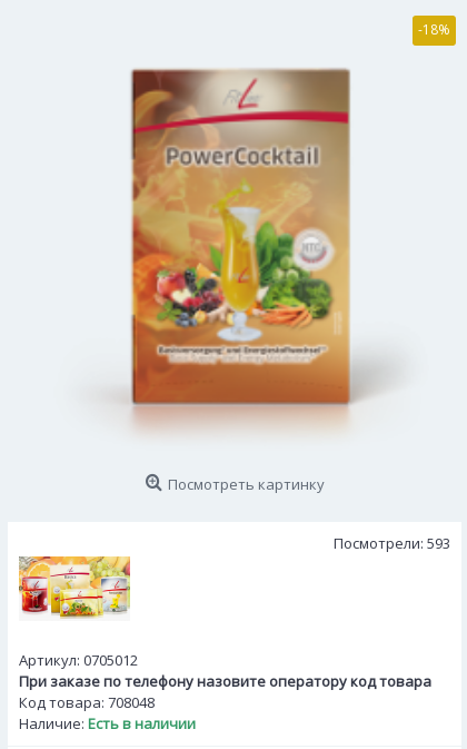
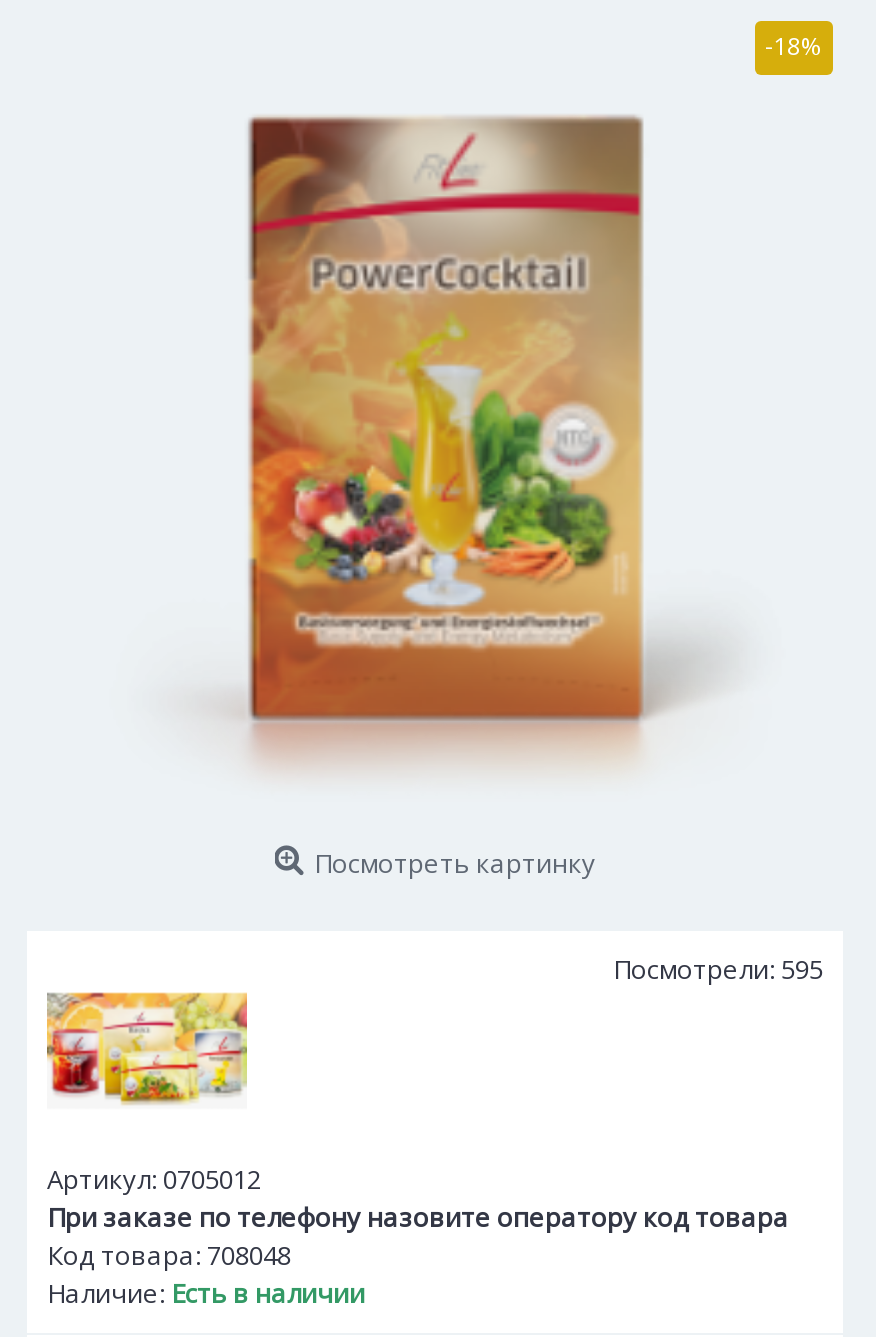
- Посмотрели: 593
+ Посмотрели: 595
